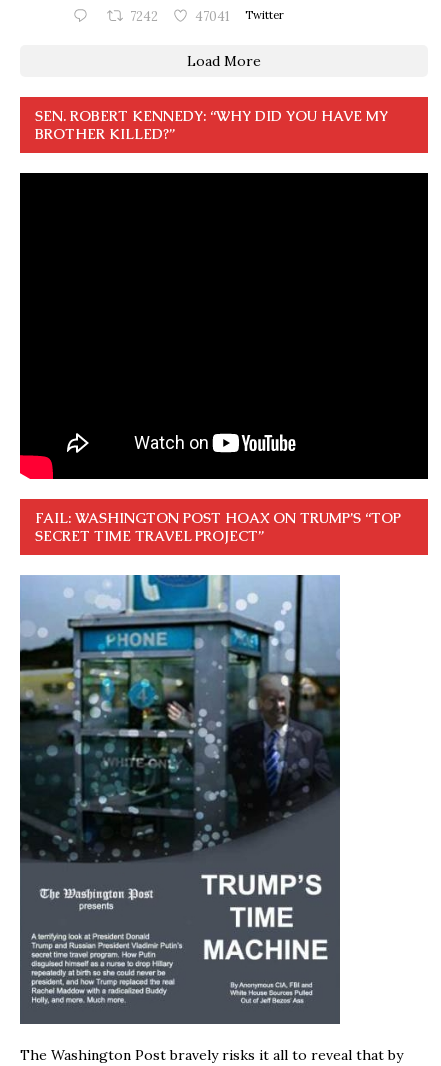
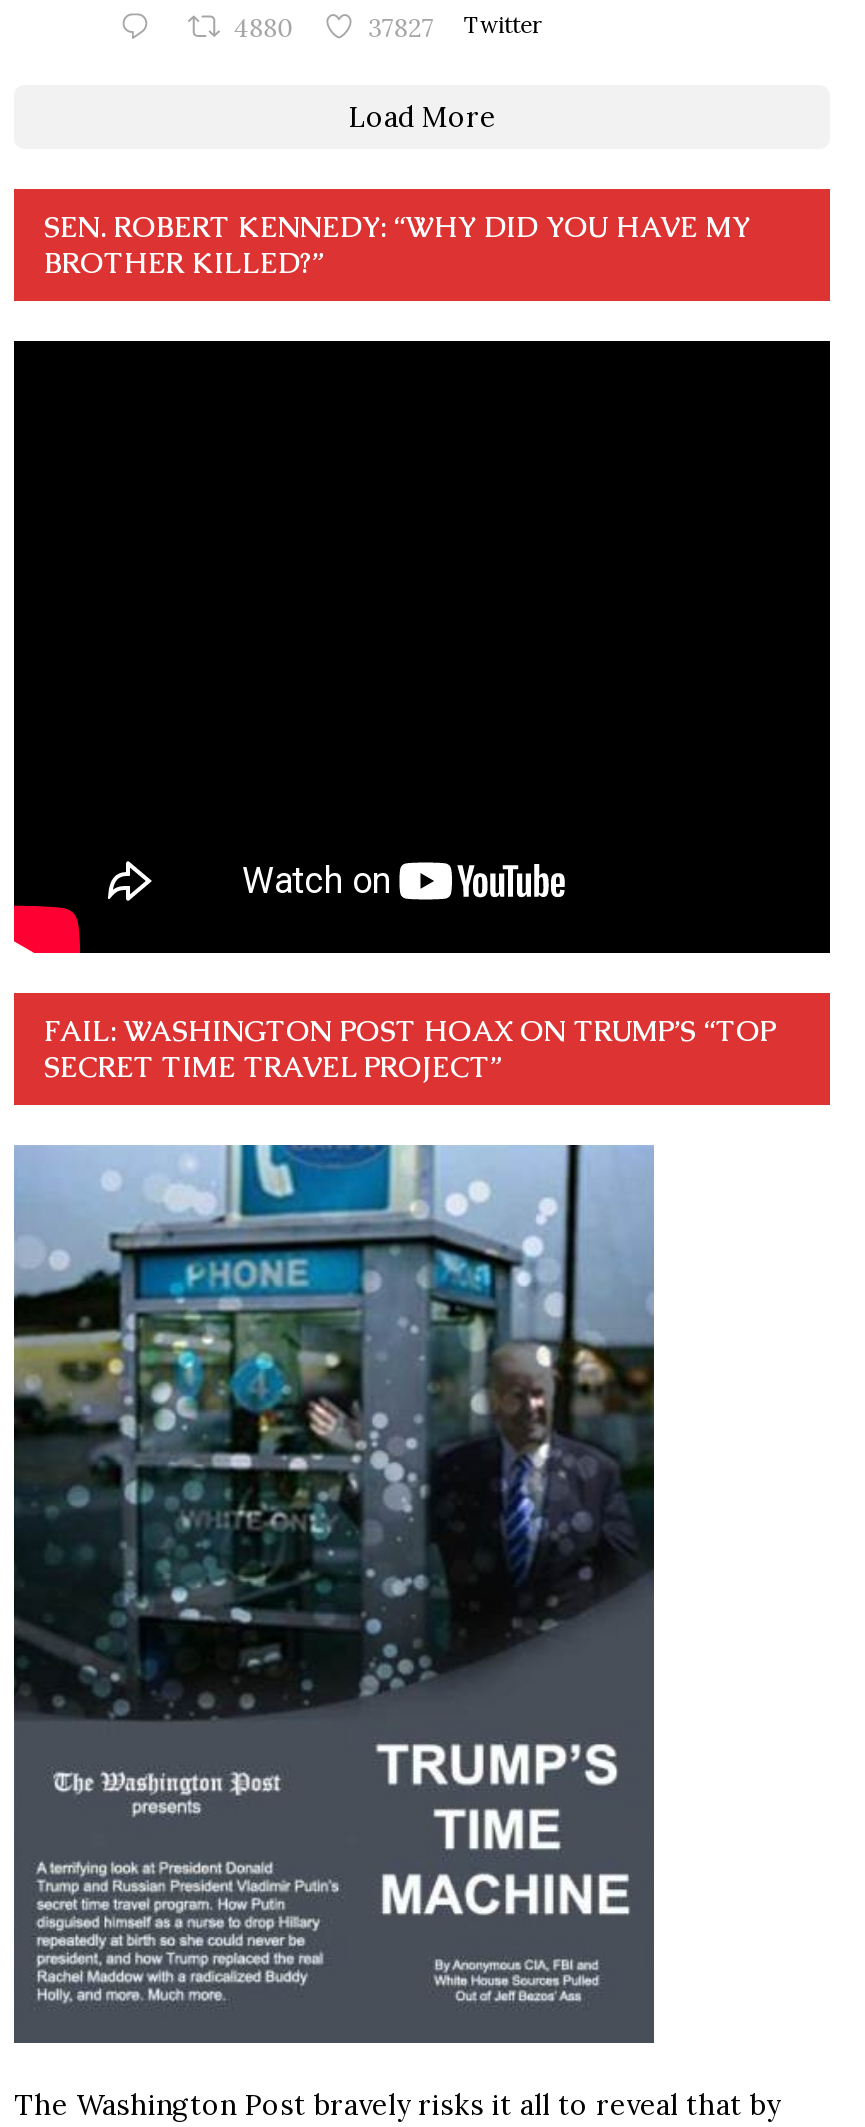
- 7242
- 47041
+ 4880
+ 37827
